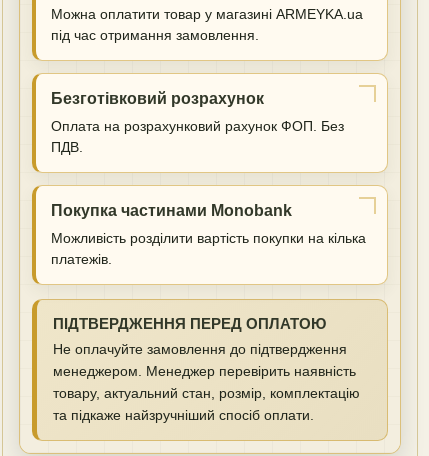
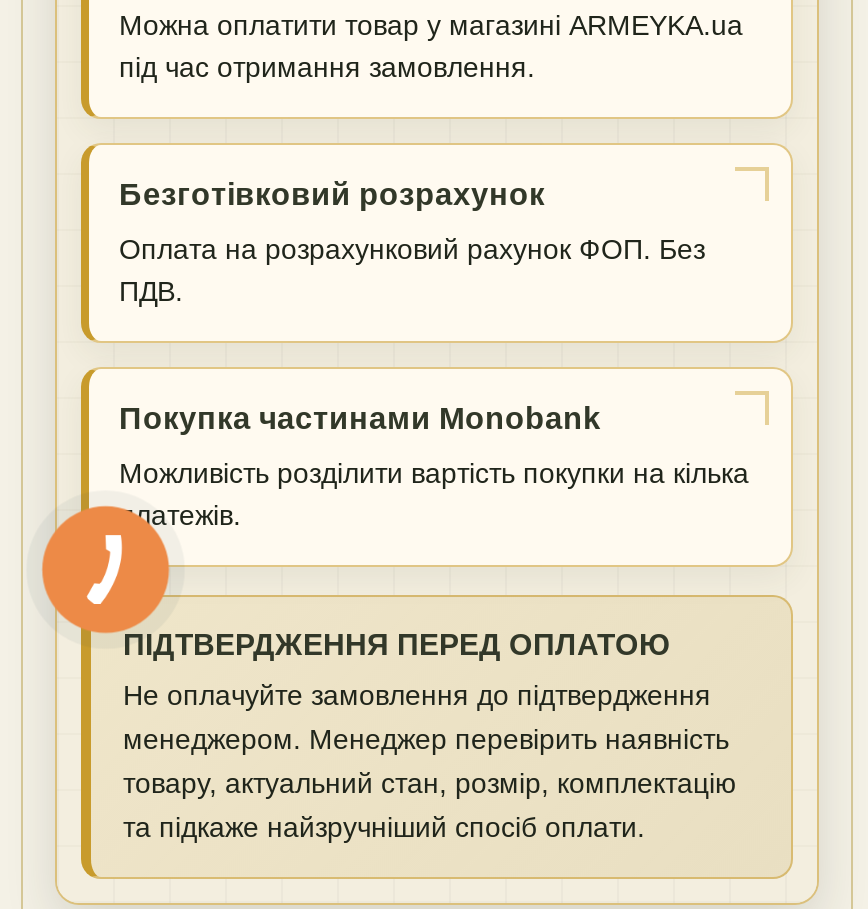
- [image]
+ [image]
